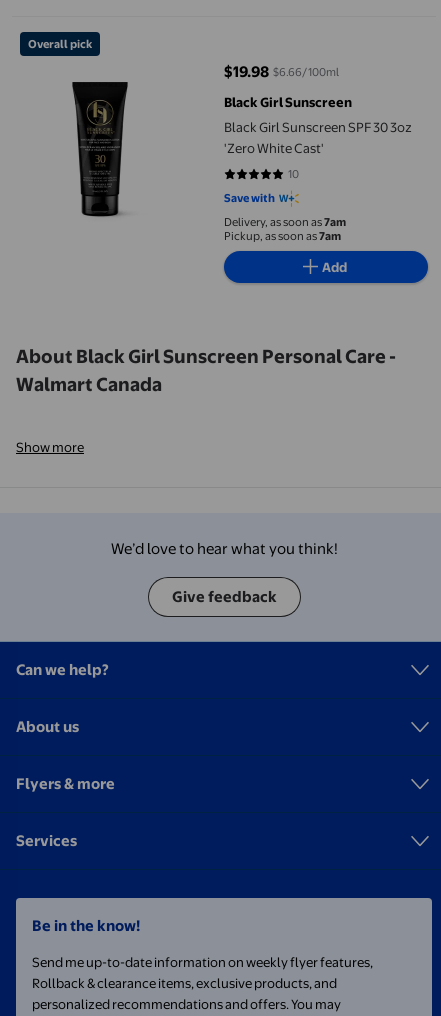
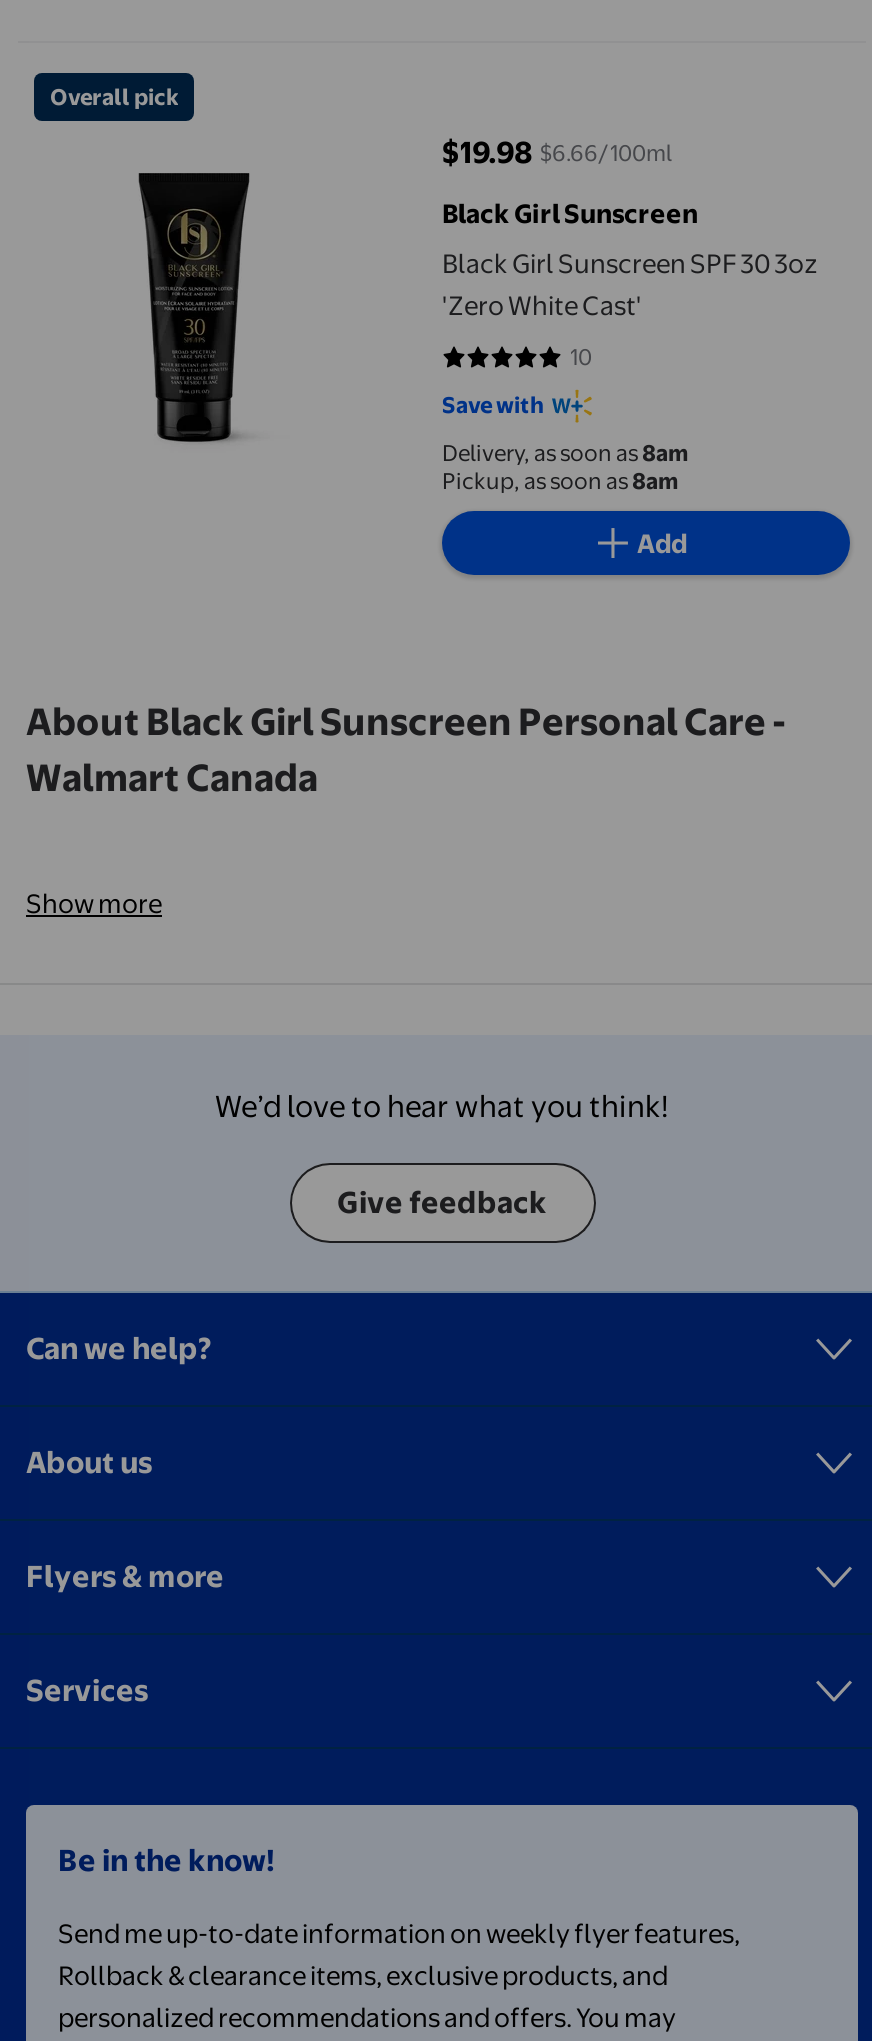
- Delivery, as soon as 7am
+ Delivery, as soon as 8am

- Pickup, as soon as 7am
+ Pickup, as soon as 8am
